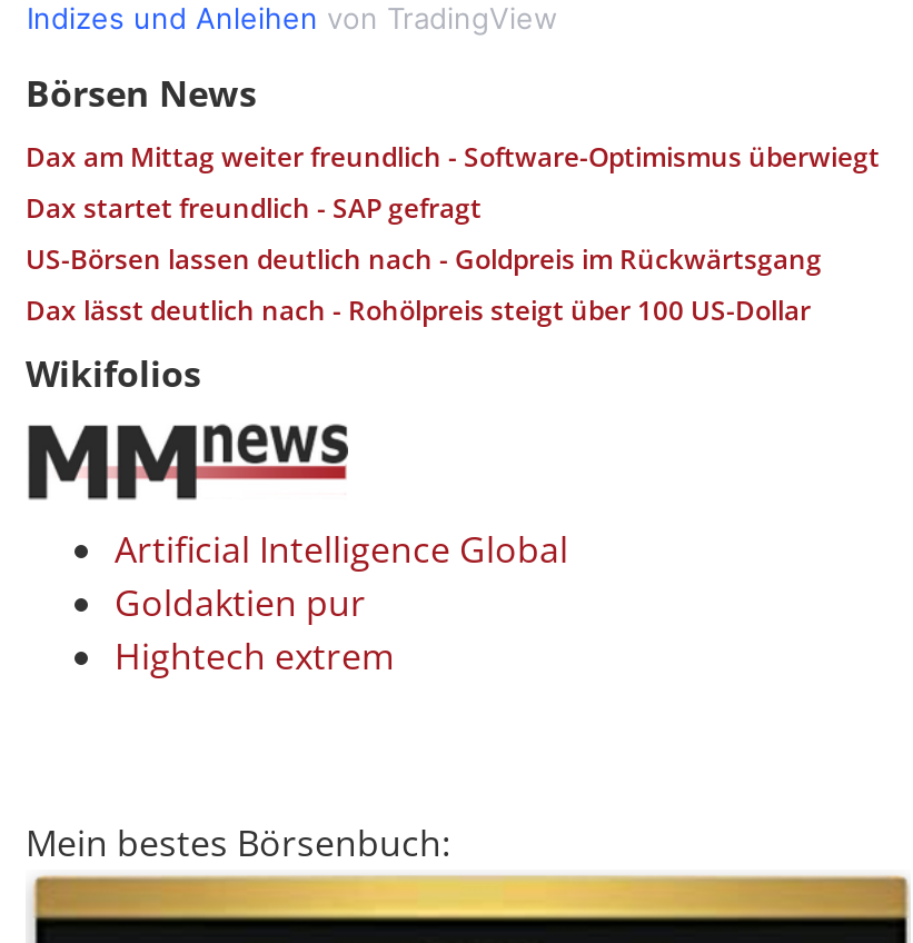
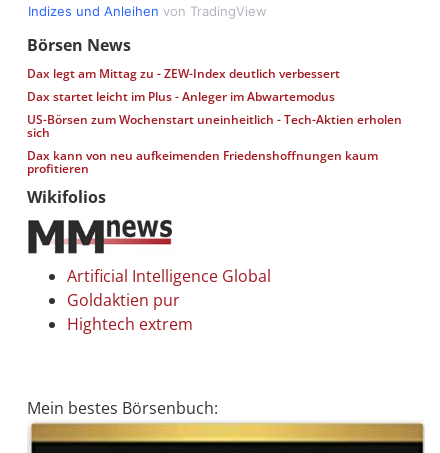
- Dax am Mittag weiter freundlich - Software-Optimismus überwiegt
- Dax startet freundlich - SAP gefragt
- US-Börsen lassen deutlich nach - Goldpreis im Rückwärtsgang
- Dax lässt deutlich nach - Rohölpreis steigt über 100 US-Dollar
+ Dax legt am Mittag zu - ZEW-Index deutlich verbessert
+ Dax startet leicht im Plus - Anleger im Abwartemodus
+ US-Börsen zum Wochenstart uneinheitlich - Tech-Aktien erholen
+ sich
+ Dax kann von neu aufkeimenden Friedenshoffnungen kaum
+ profitieren
